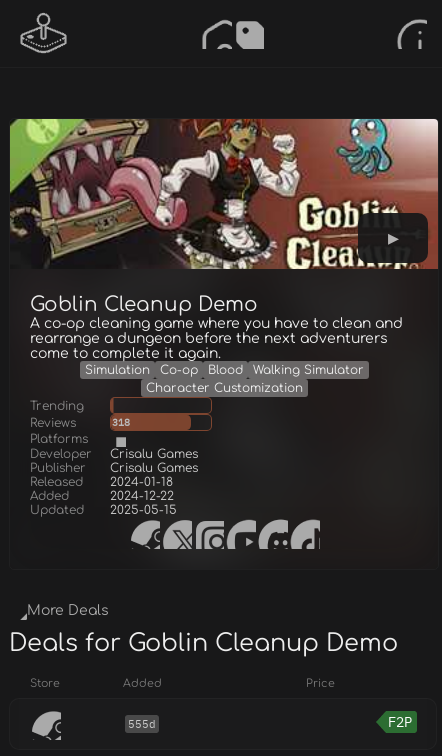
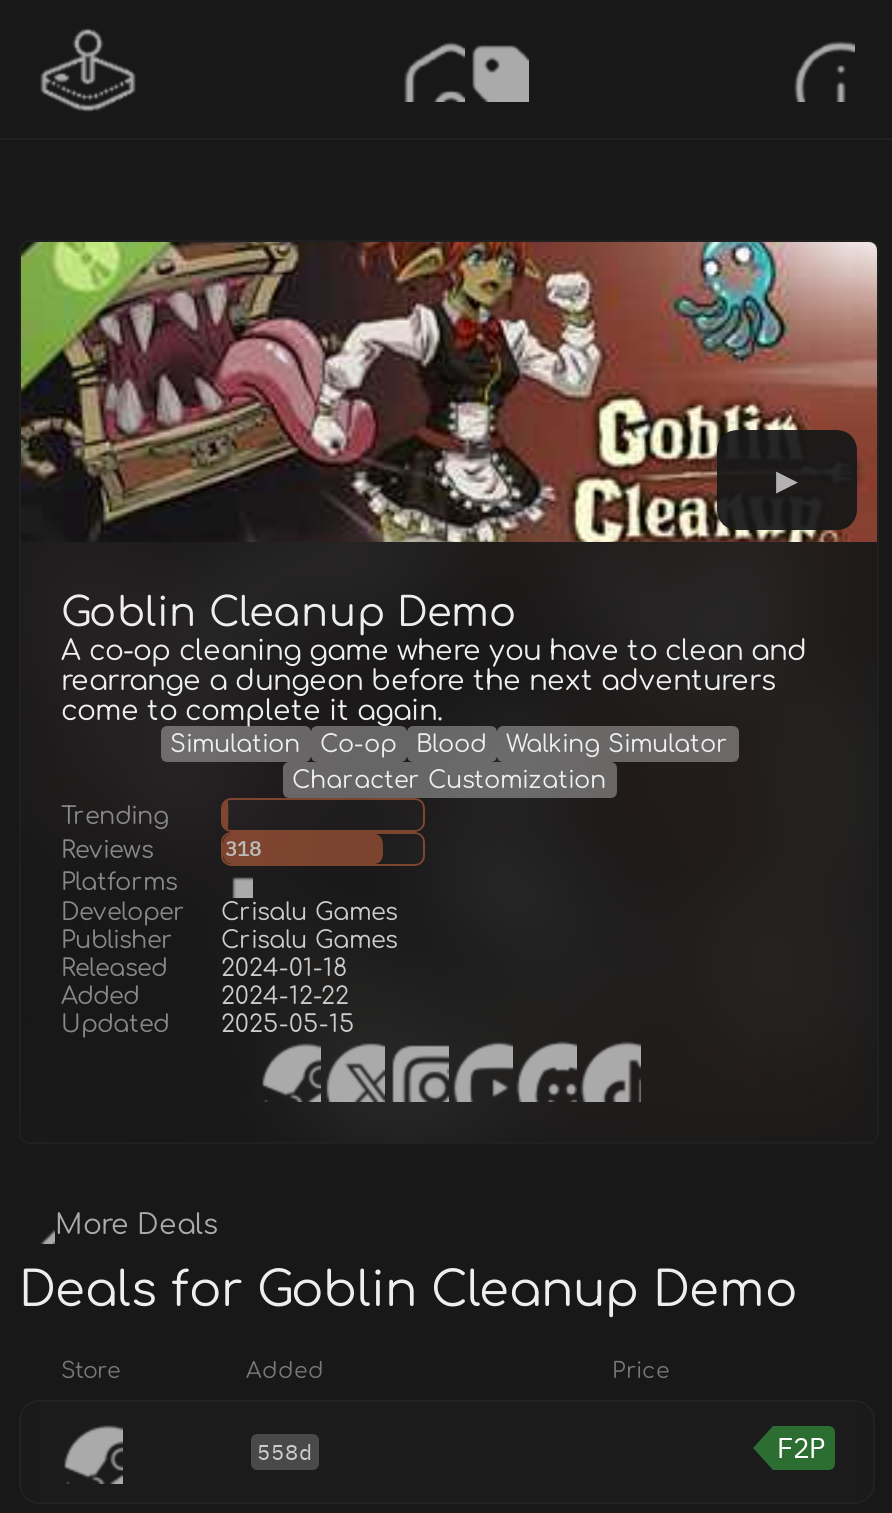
- 555d
+ 558d
